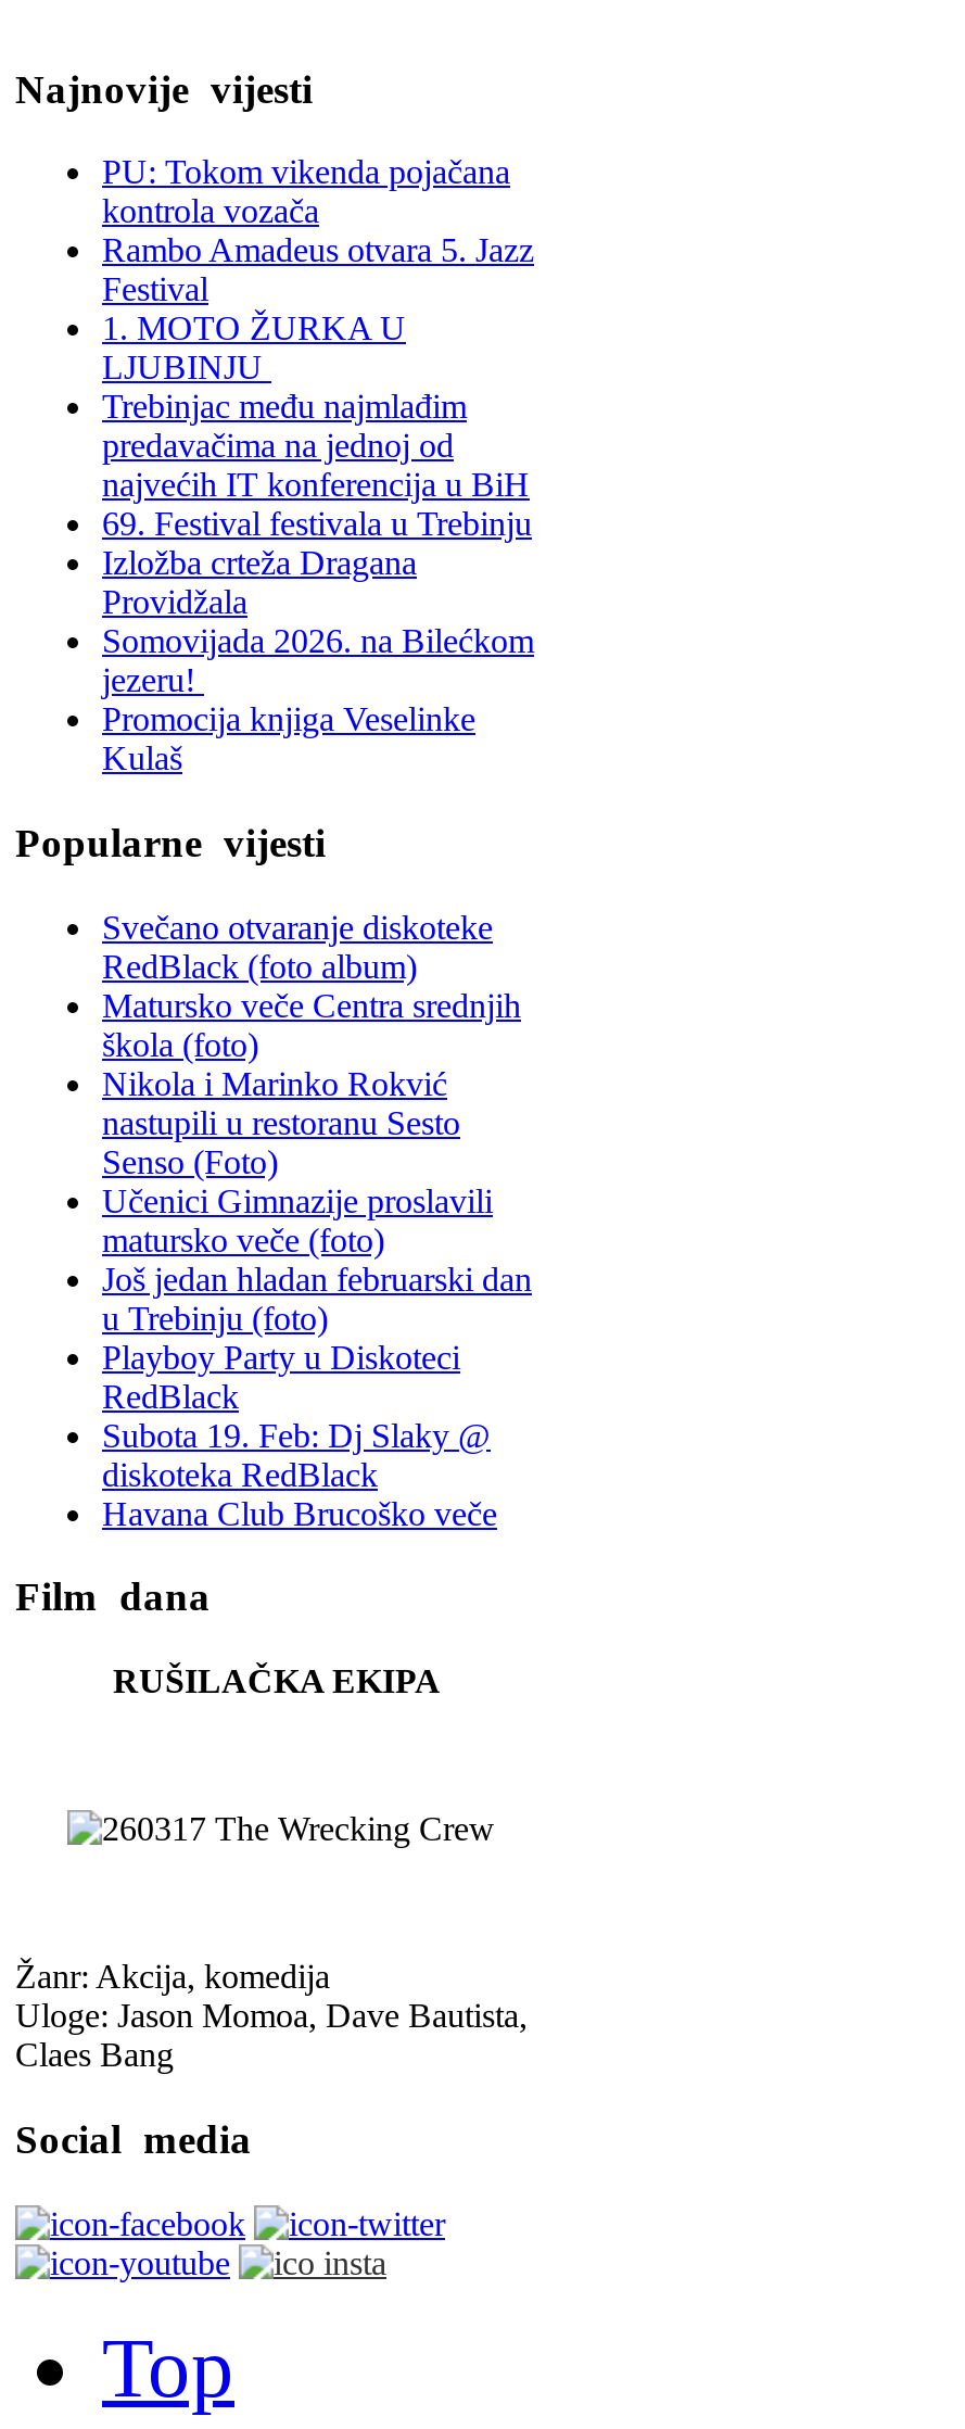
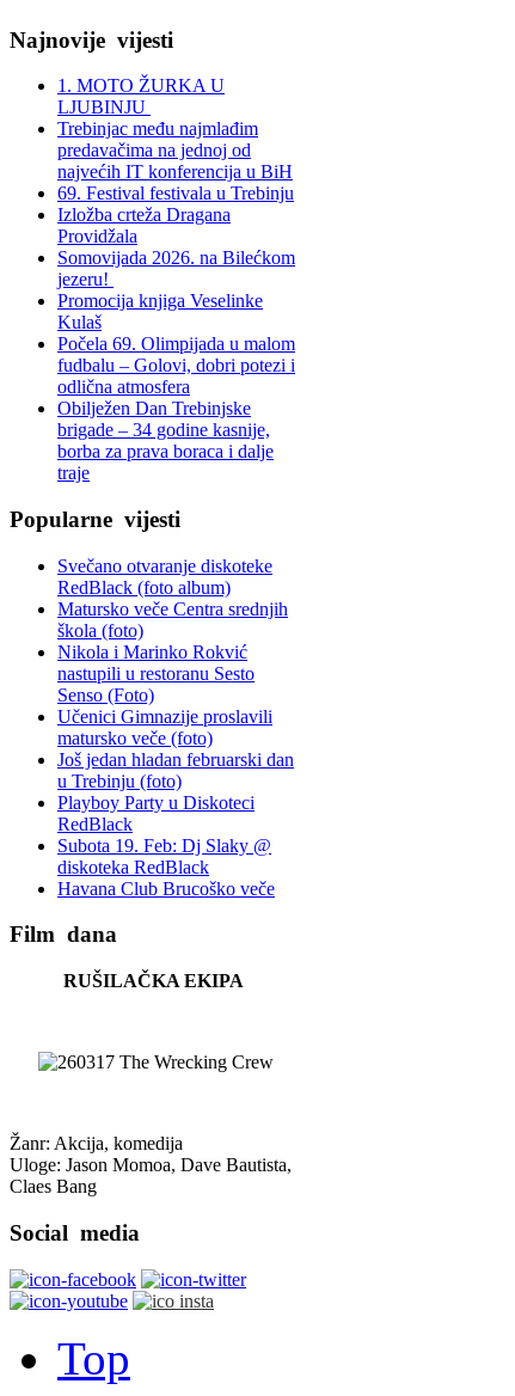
- PU: Tokom vikenda pojačana
- kontrola vozača
- Rambo Amadeus otvara 5. Jazz
- Festival

moved up: 1. MOTO ŽURKA U | LJUBINJU | Trebinjac među najmlađim | ... | Promocija knjiga Veselinke | Kulaš

+ Počela 69. Olimpijada u malom
+ fudbalu – Golovi, dobri potezi i
+ odlična atmosfera
+ Obilježen Dan Trebinjske
+ brigade – 34 godine kasnije,
+ borba za prava boraca i dalje
+ traje
